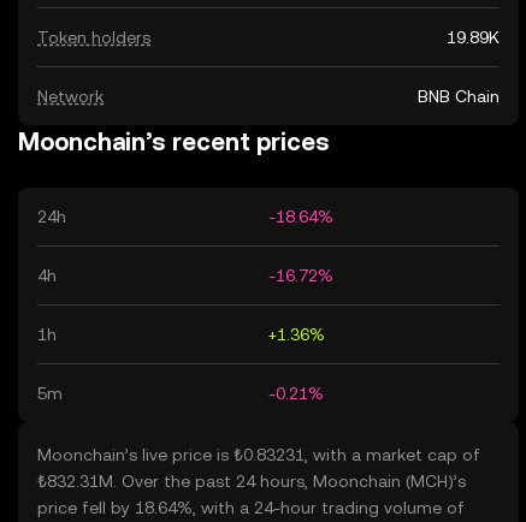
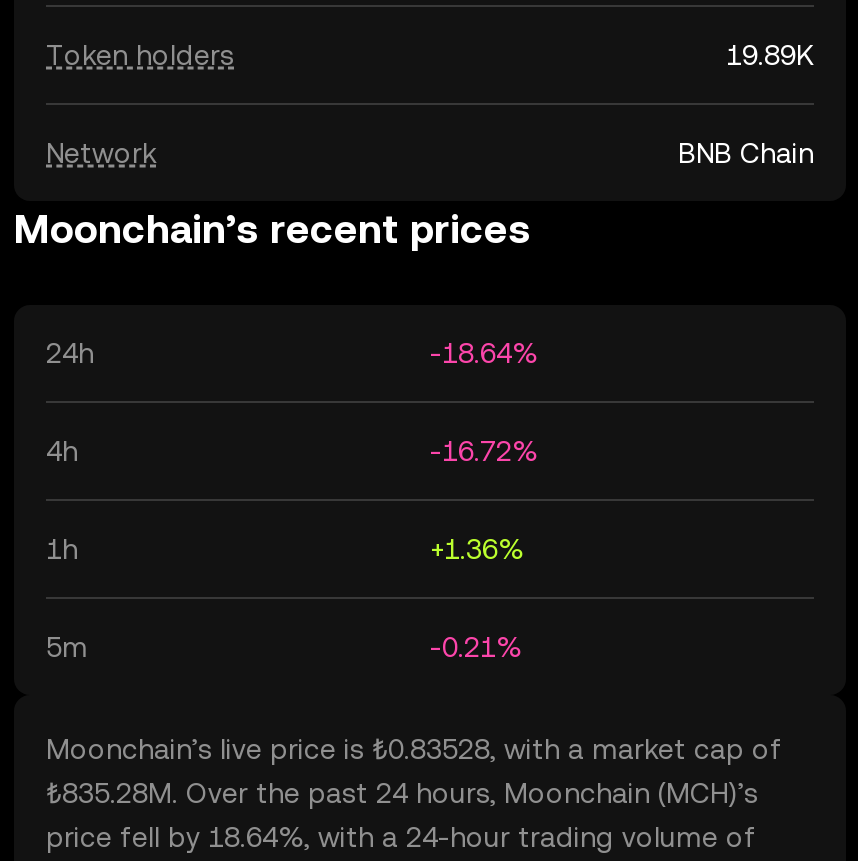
- Moonchain’s live price is ₺0.83231, with a market cap of
+ Moonchain’s live price is ₺0.83528, with a market cap of

- ₺832.31M. Over the past 24 hours, Moonchain (MCH)’s
+ ₺835.28M. Over the past 24 hours, Moonchain (MCH)’s
